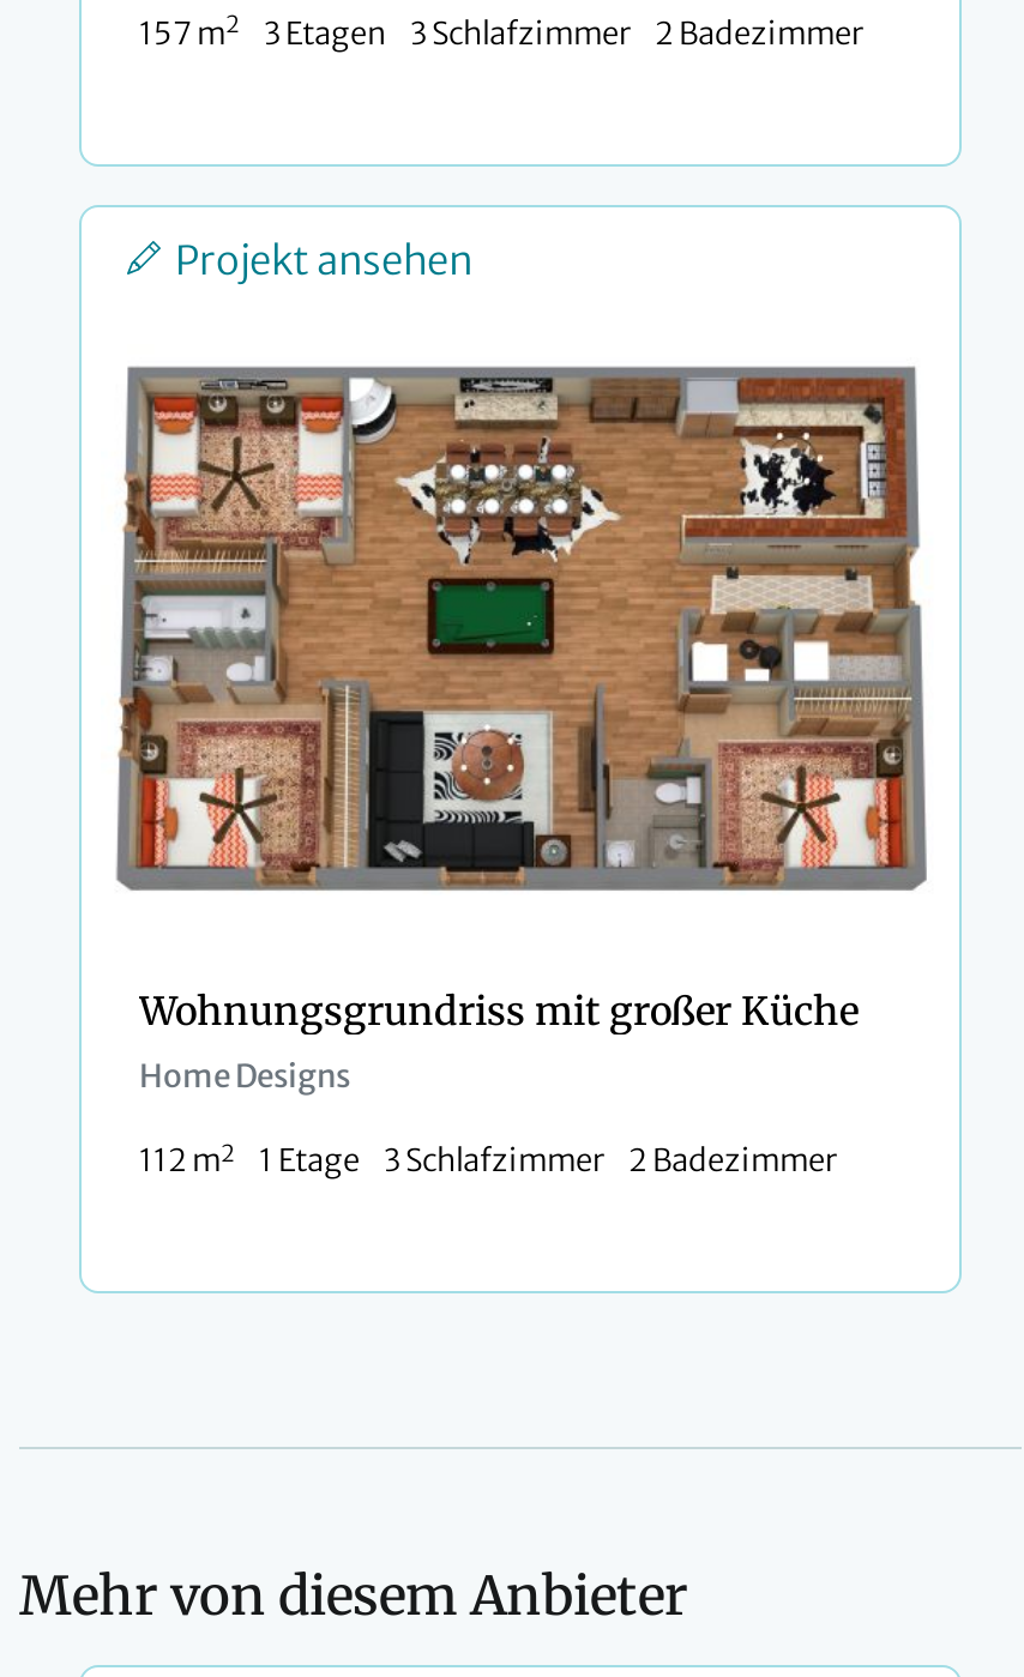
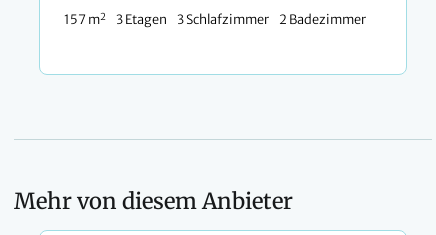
- Projekt ansehen

- [image]
- Wohnungsgrundriss mit großer Küche
- Home Designs
- 112 m2
- 1 Etage
- 3 Schlafzimmer
- 2 Badezimmer
